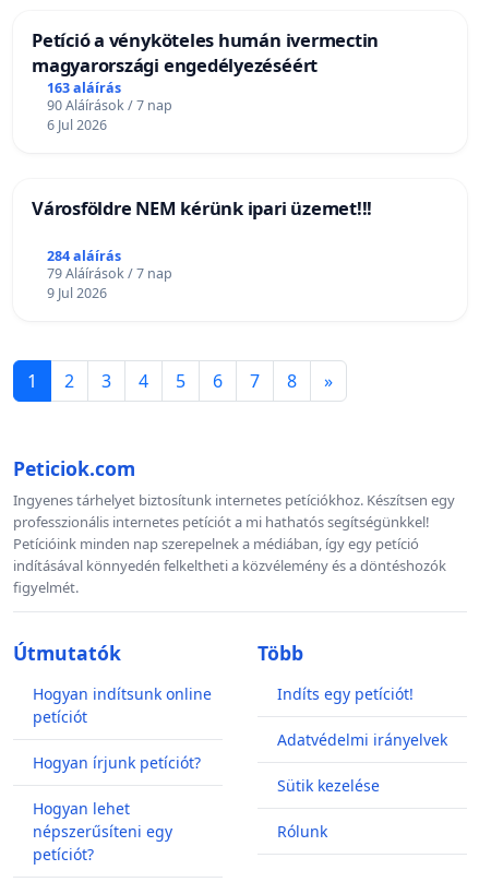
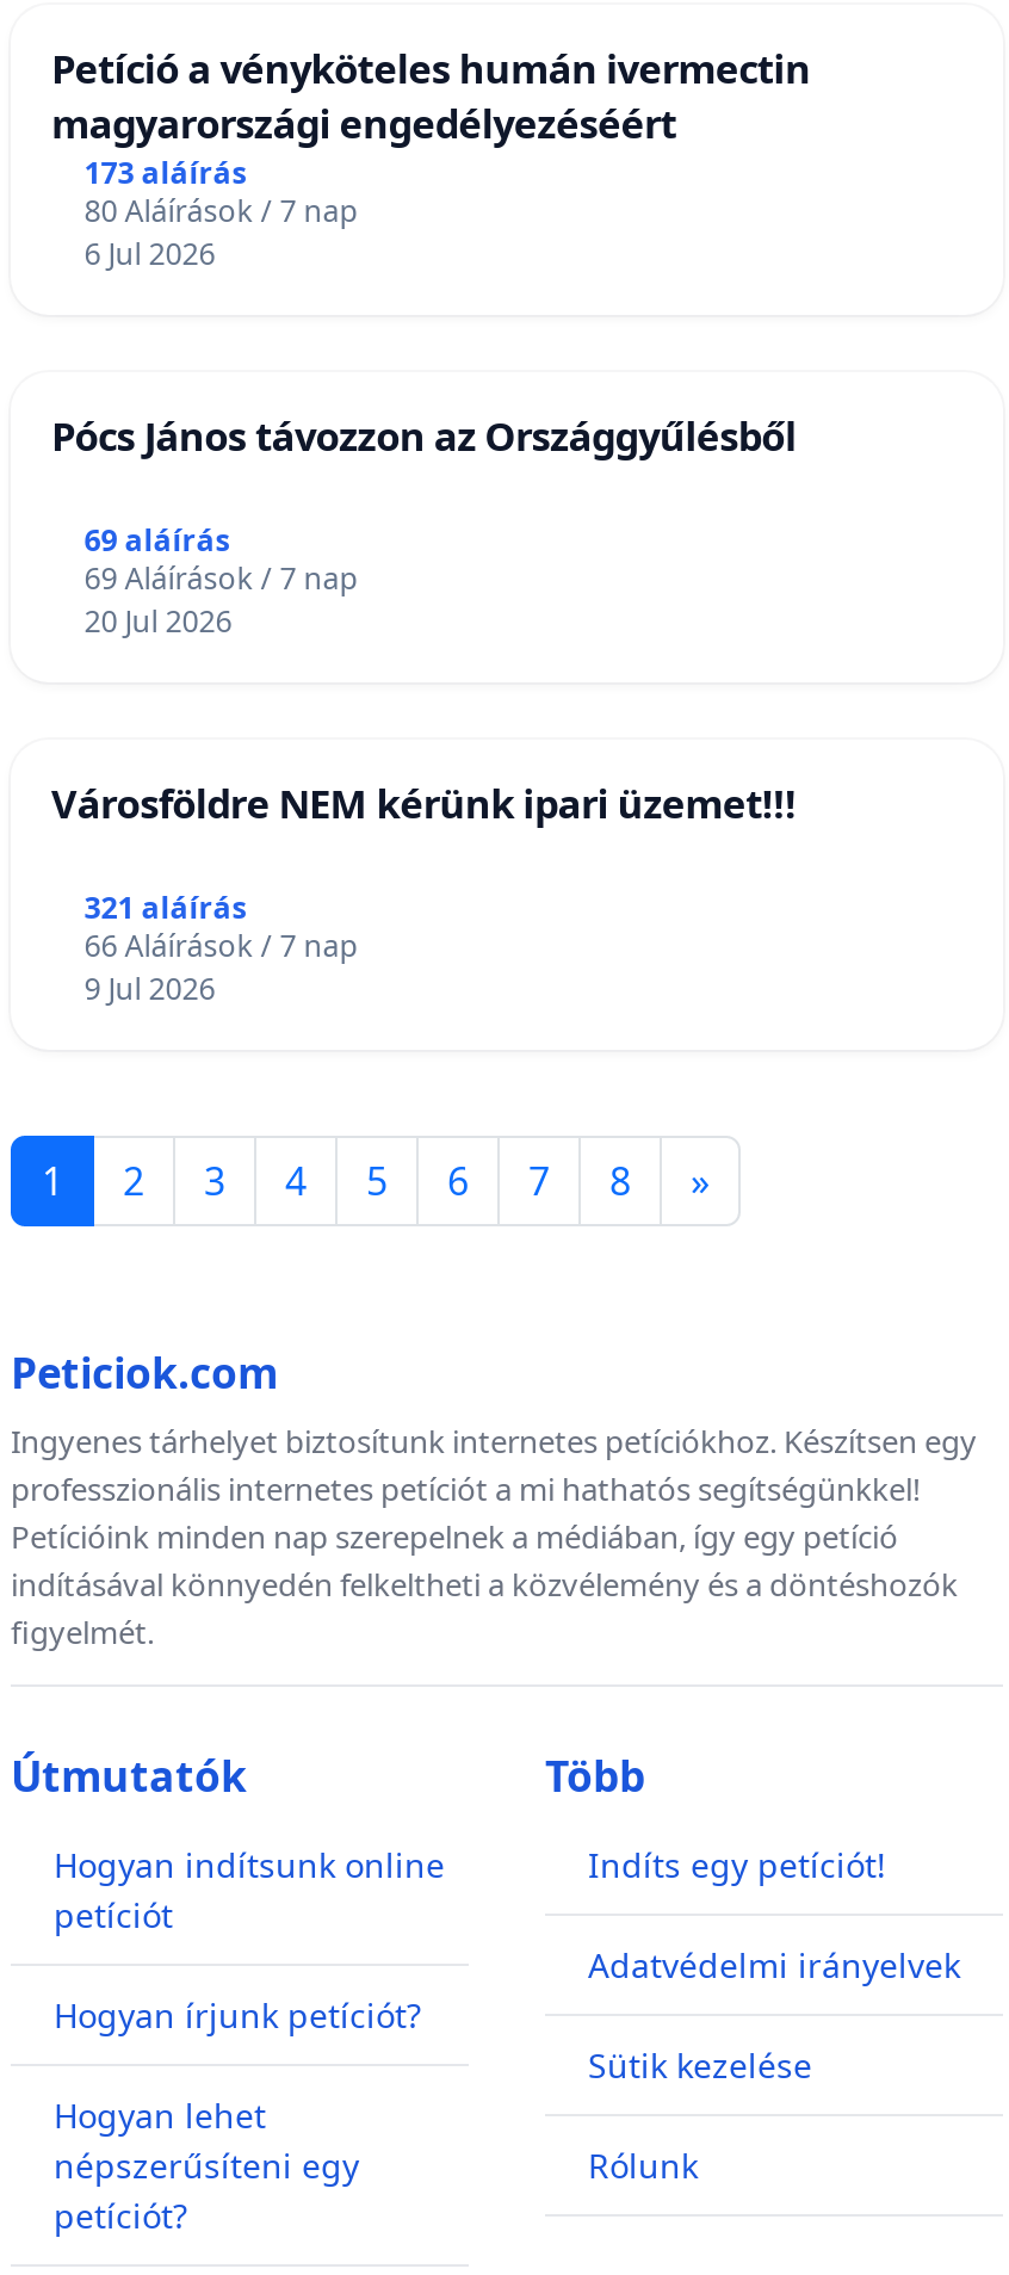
- 163 aláírás
+ 173 aláírás

- 90 Aláírások / 7 nap
+ 80 Aláírások / 7 nap

+ Pócs János távozzon az Országgyűlésből
+ 69 aláírás
+ 69 Aláírások / 7 nap
+ 20 Jul 2026

- 284 aláírás
+ 321 aláírás

- 79 Aláírások / 7 nap
+ 66 Aláírások / 7 nap
